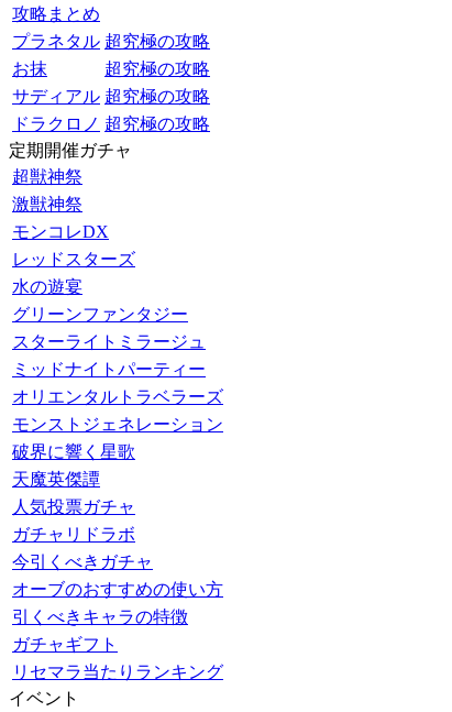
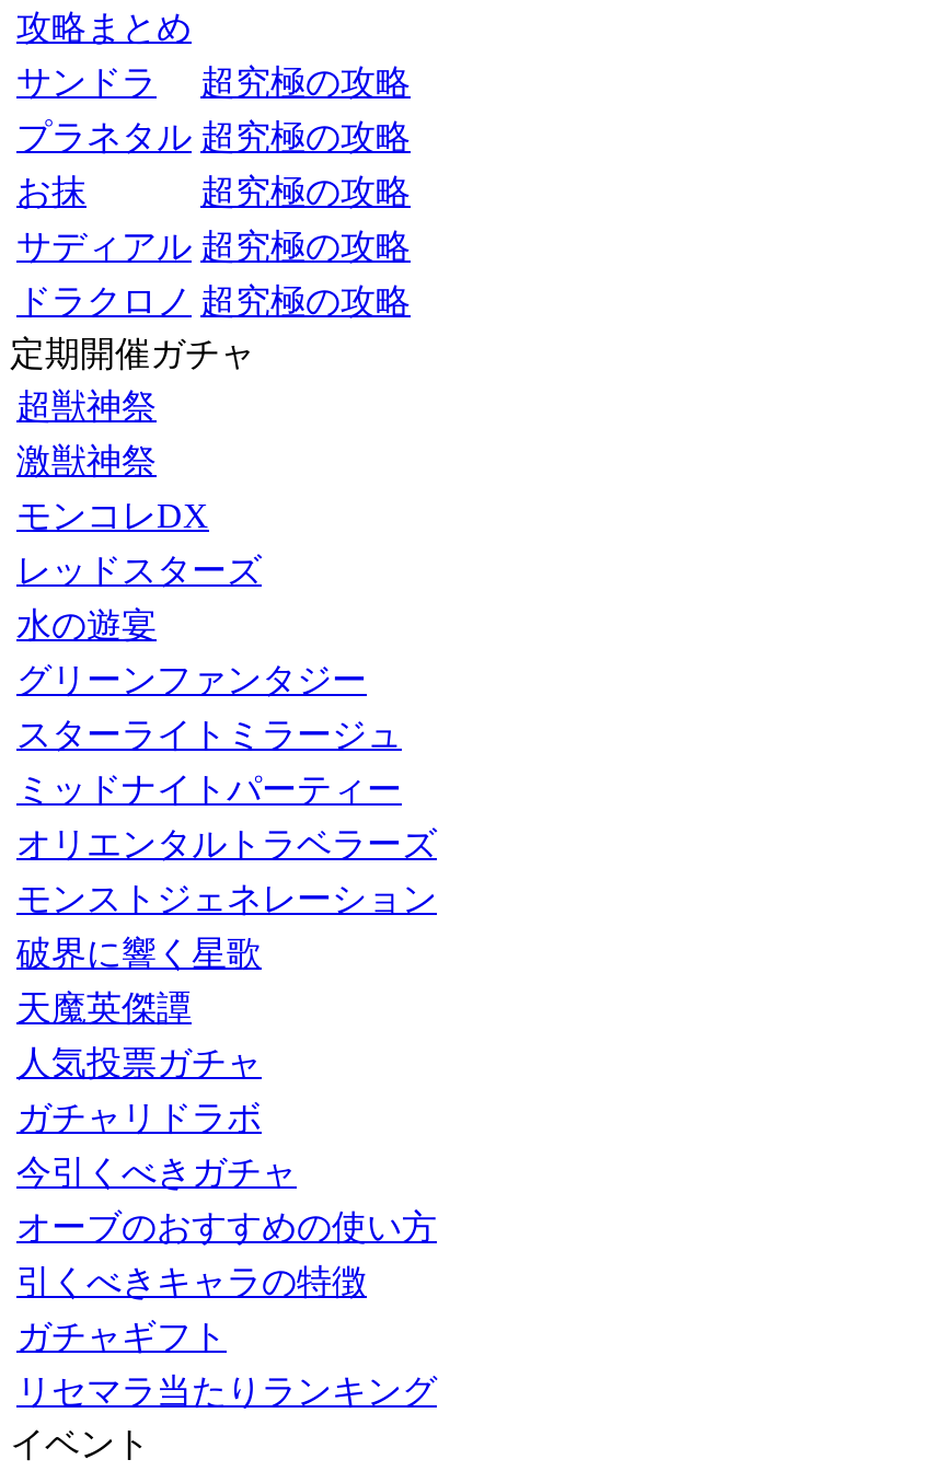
+ サンドラ
+ 超究極の攻略
